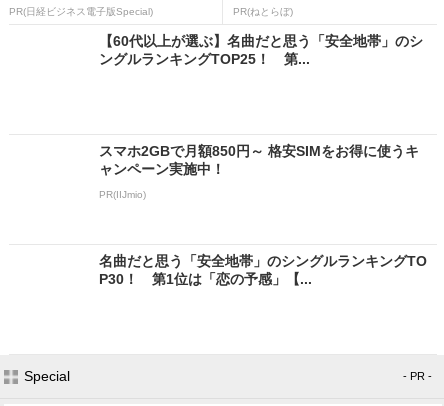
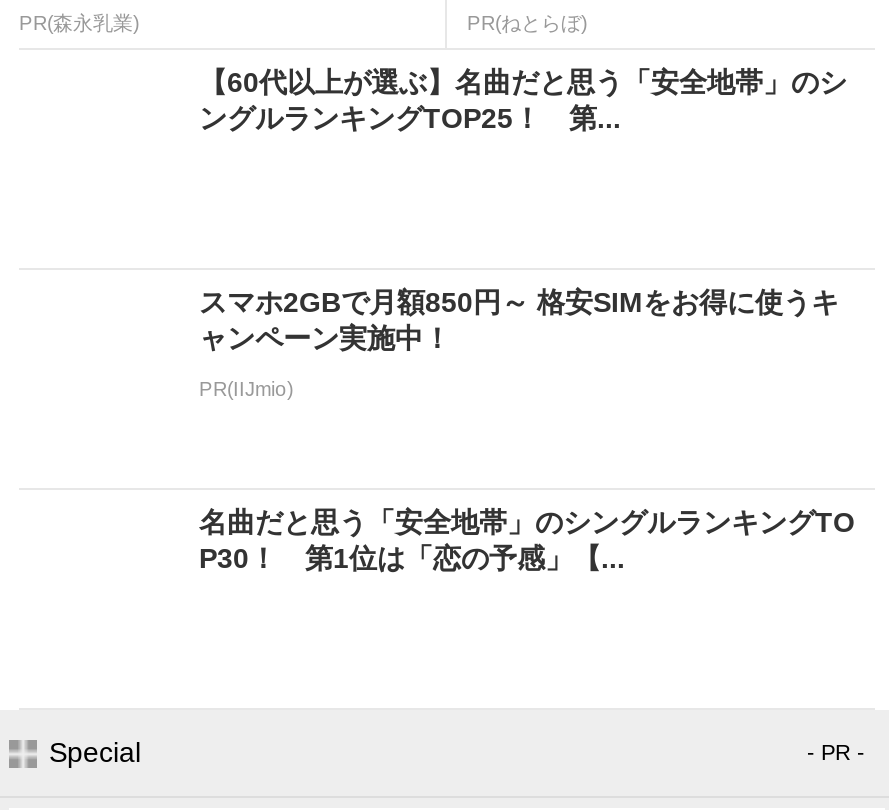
- PR(日経ビジネス電子版Special)
+ PR(森永乳業)
